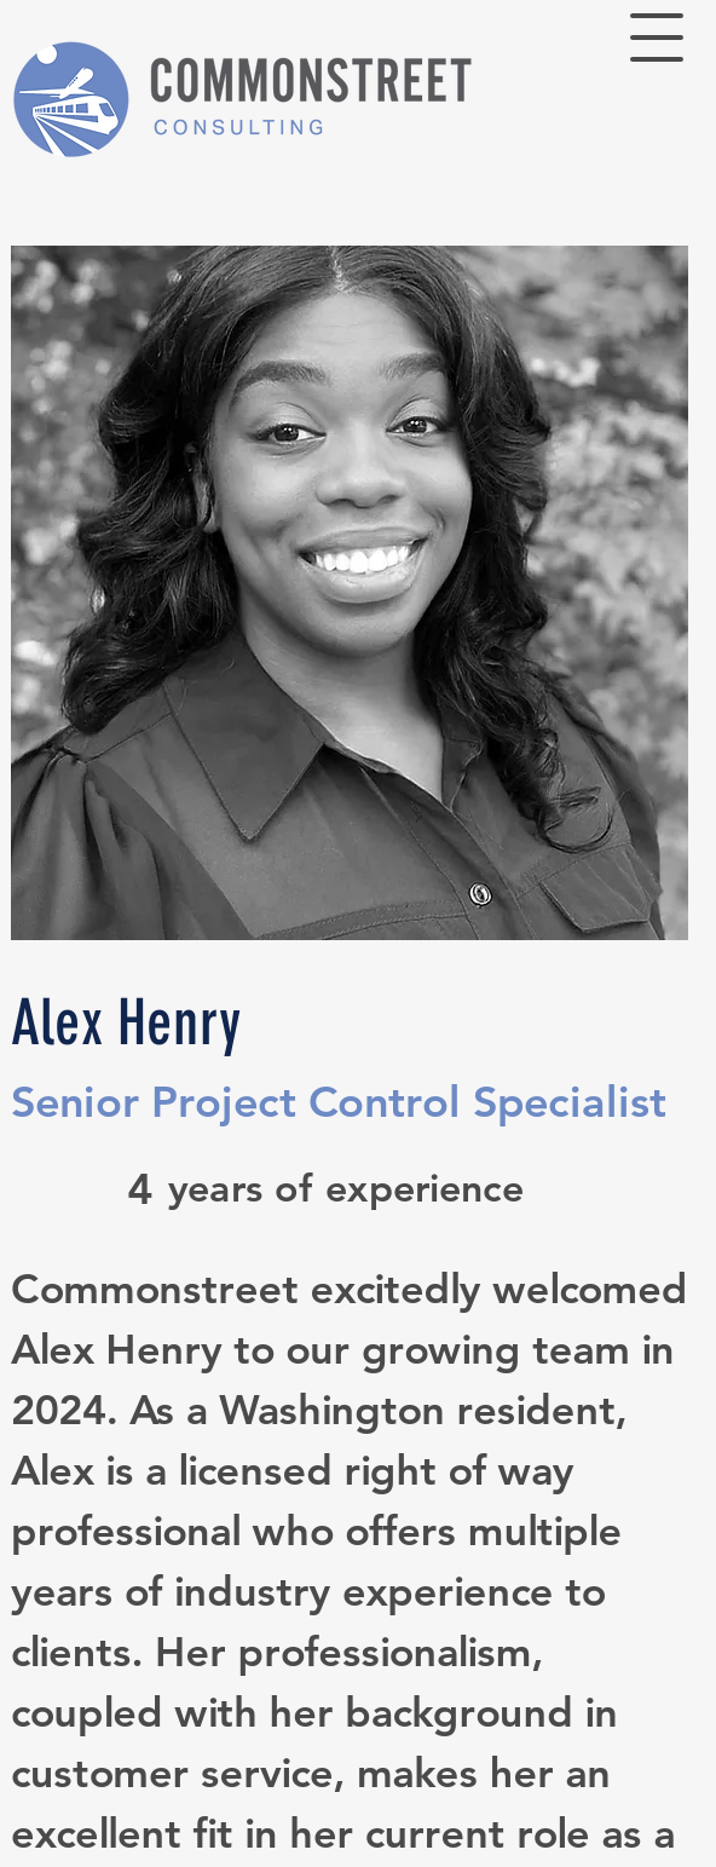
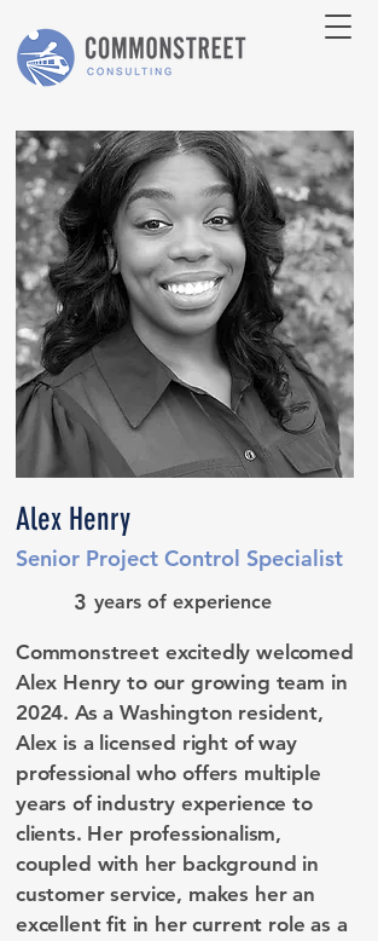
- 4 years of experience
+ 3 years of experience
